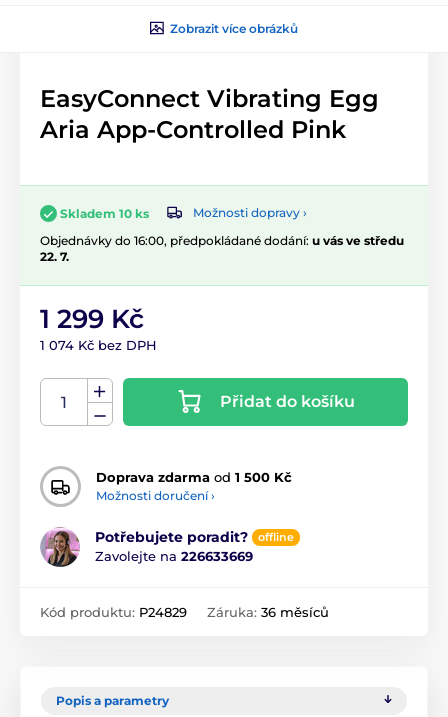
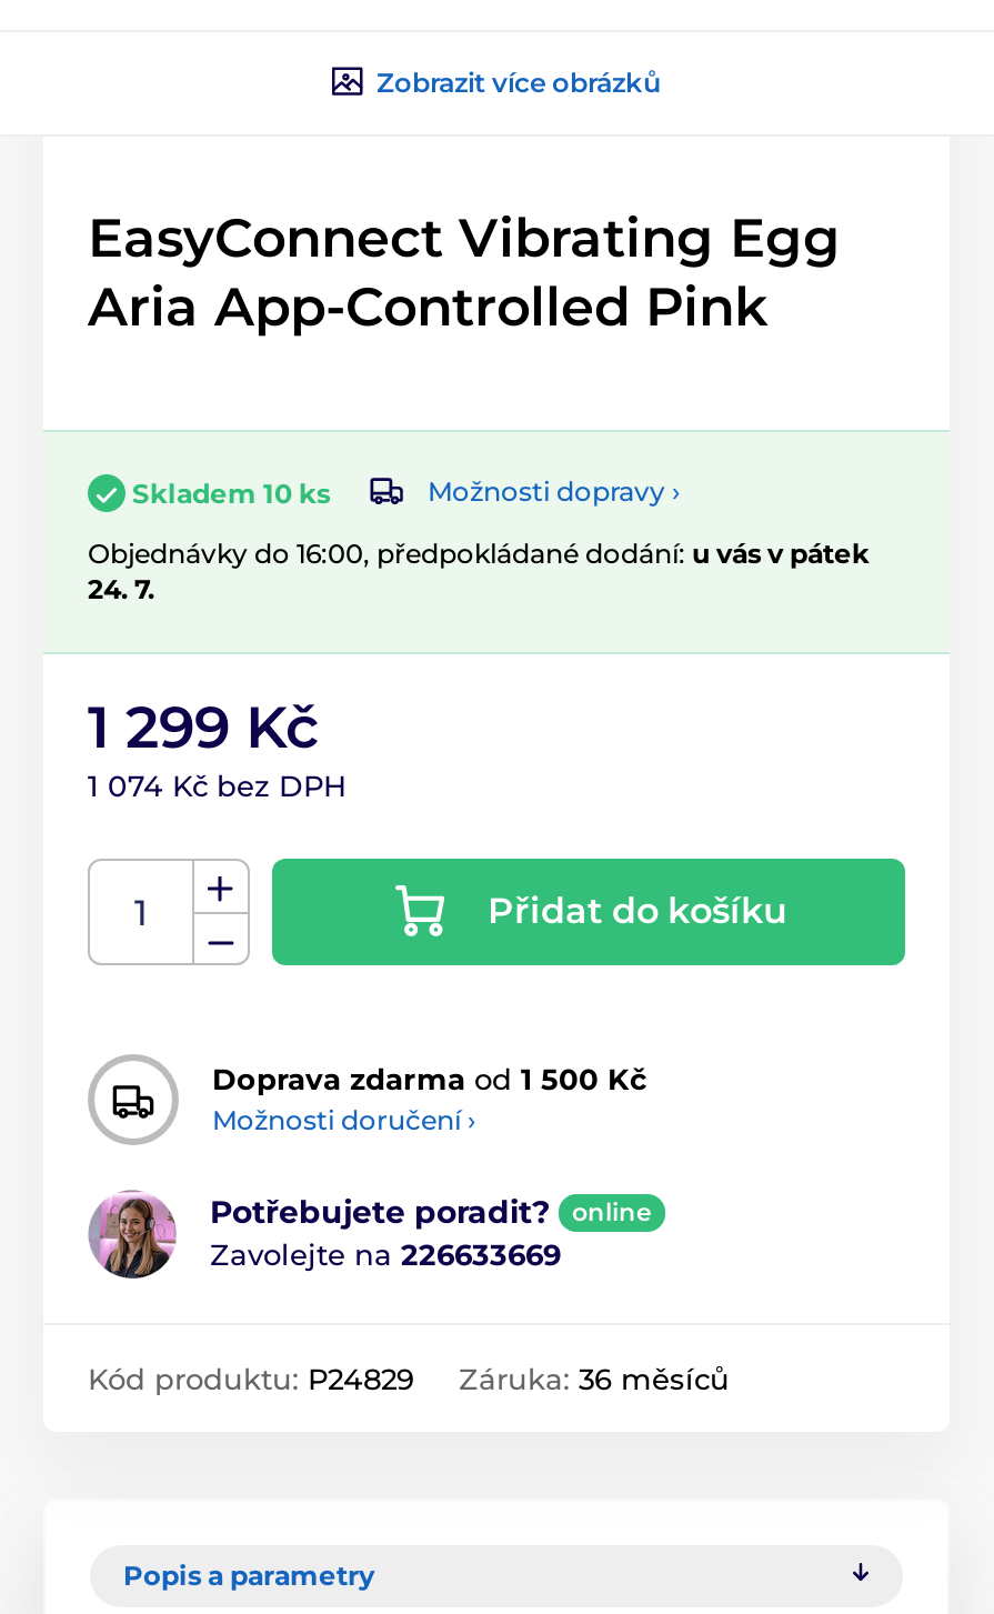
- Objednávky do 16:00, předpokládané dodání: u vás ve středu
+ Objednávky do 16:00, předpokládané dodání: u vás v pátek

- 22. 7.
+ 24. 7.

- offline
+ online
